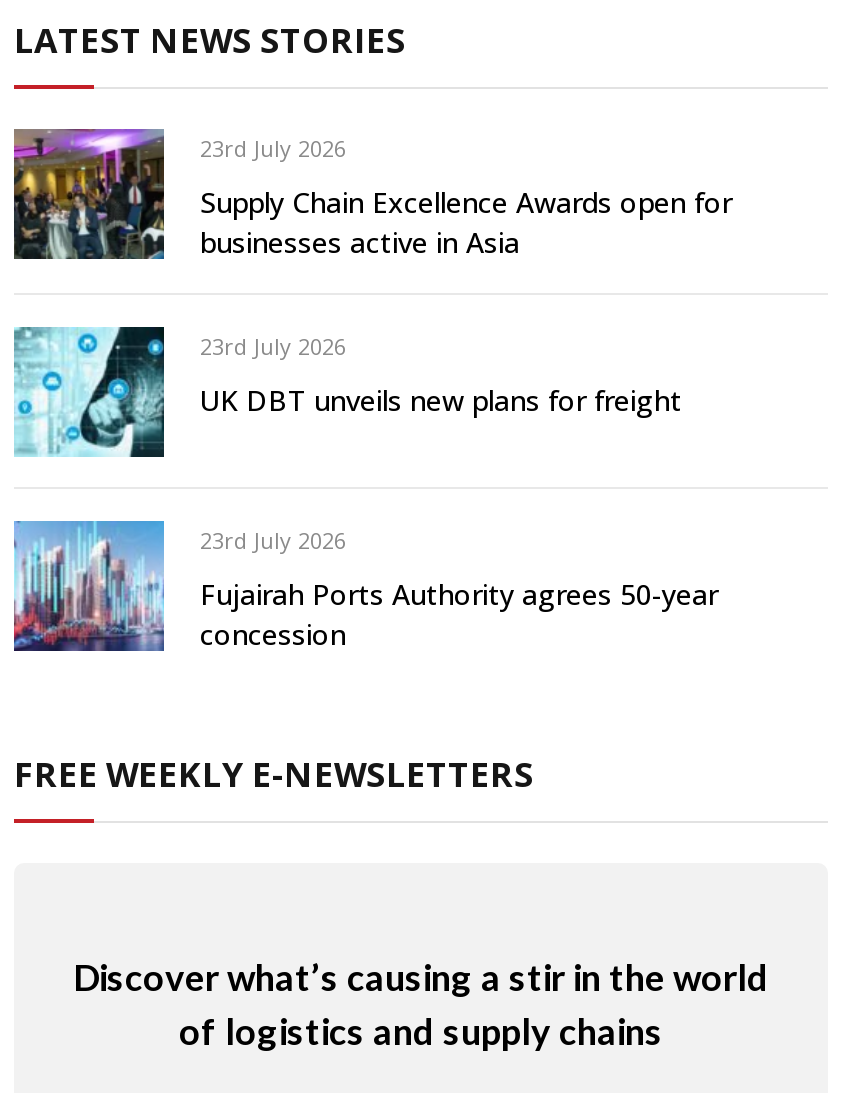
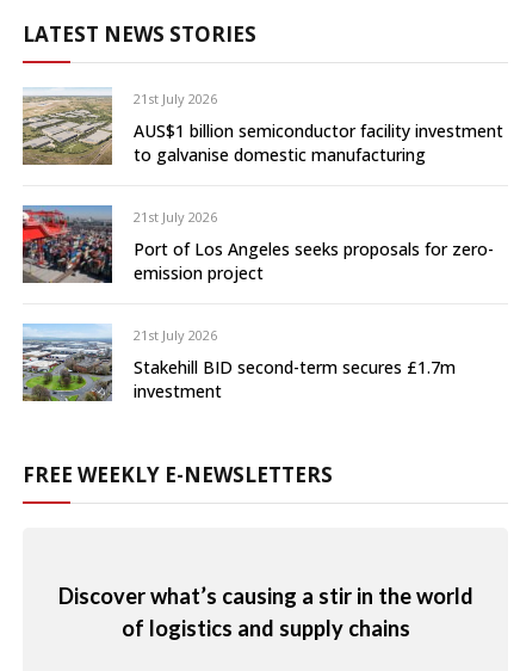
- [image]
- 23rd July 2026
+ [image]
+ 21st July 2026

- Supply Chain Excellence Awards open for
- businesses active in Asia
+ AUS$1 billion semiconductor facility investment
+ to galvanise domestic manufacturing

- [image]
- 23rd July 2026
+ [image]
+ 21st July 2026

- UK DBT unveils new plans for freight
+ Port of Los Angeles seeks proposals for zero-
+ emission project

- [image]
- 23rd July 2026
+ [image]
+ 21st July 2026

- Fujairah Ports Authority agrees 50-year
- concession
+ Stakehill BID second-term secures £1.7m
+ investment
